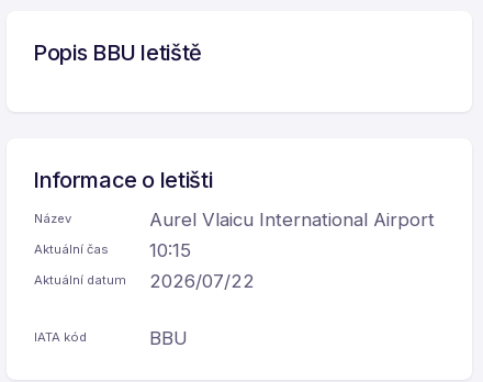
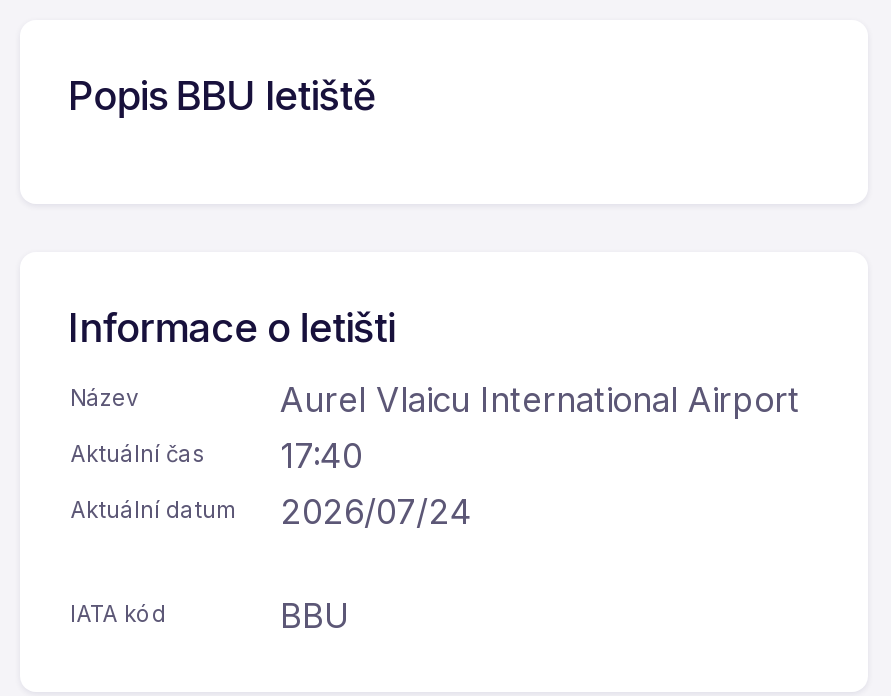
- 10:15
+ 17:40

- Aktuální datum 2026/07/22
+ Aktuální datum 2026/07/24
